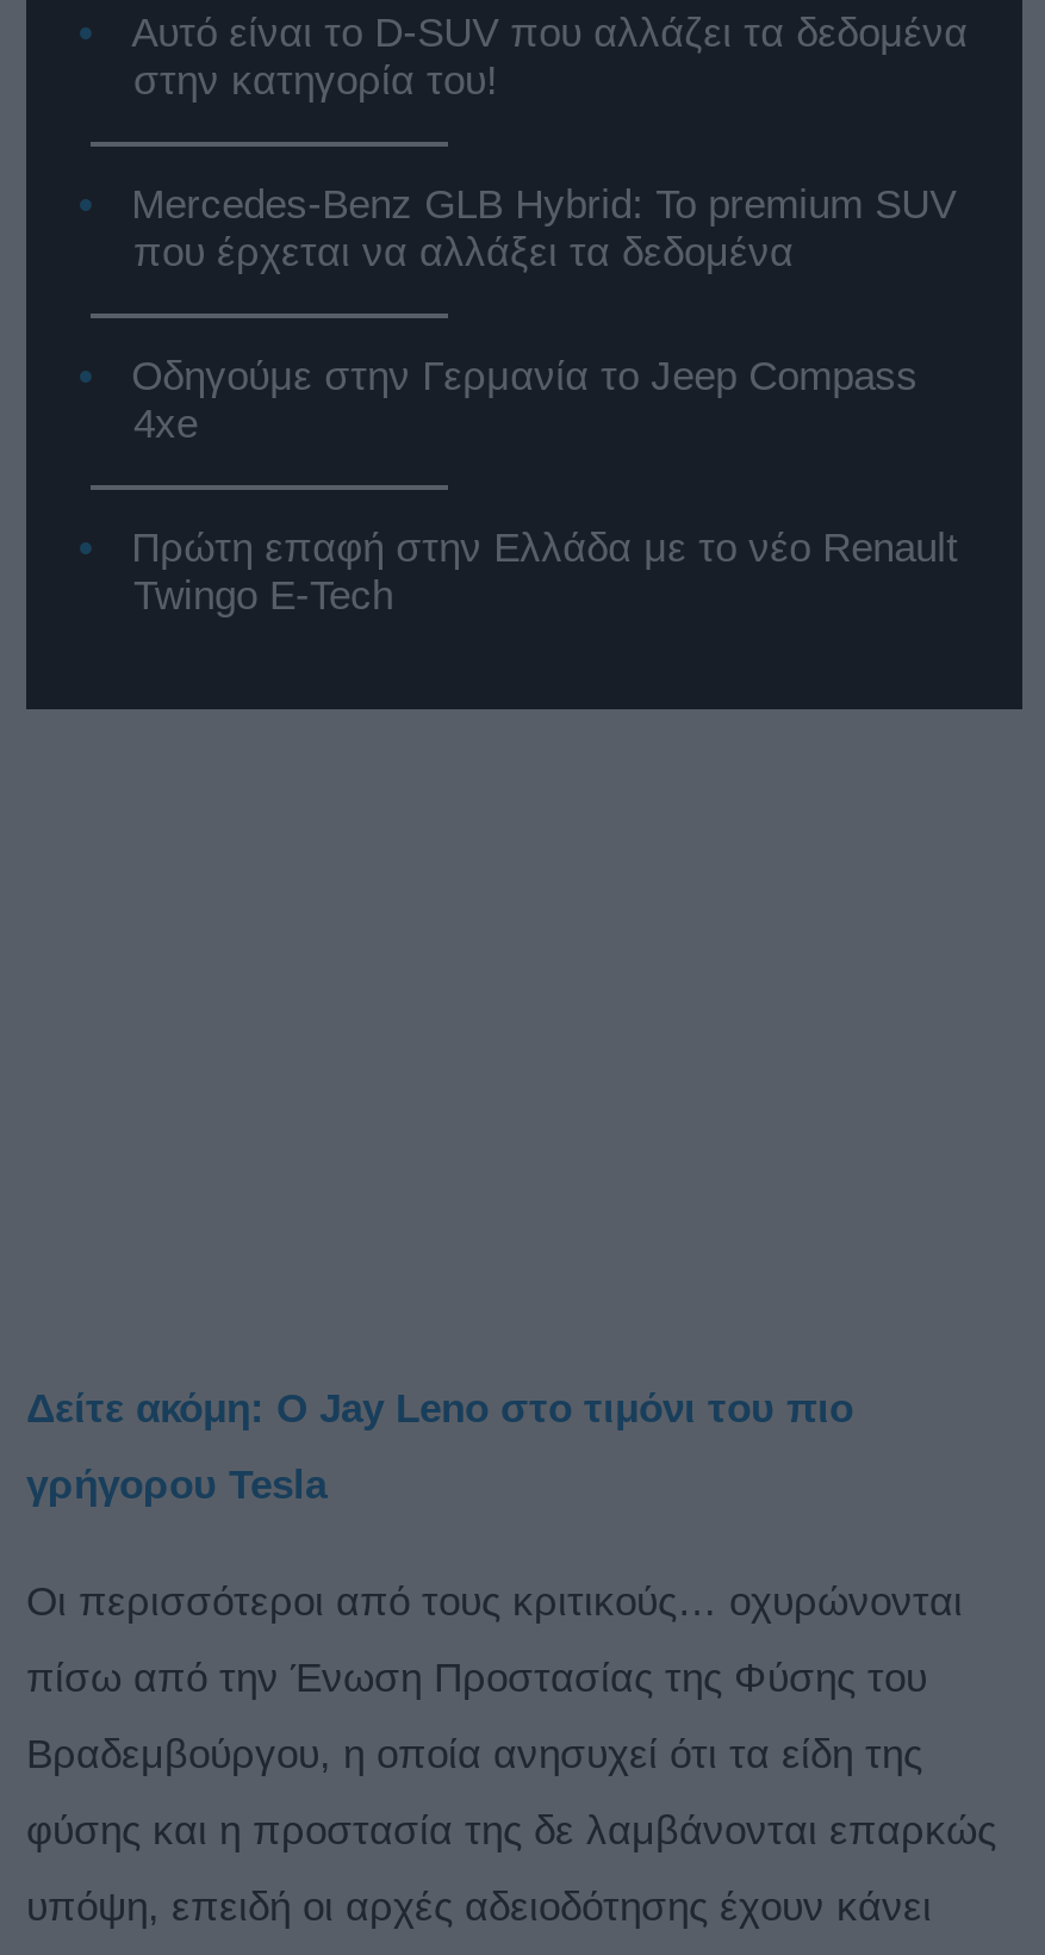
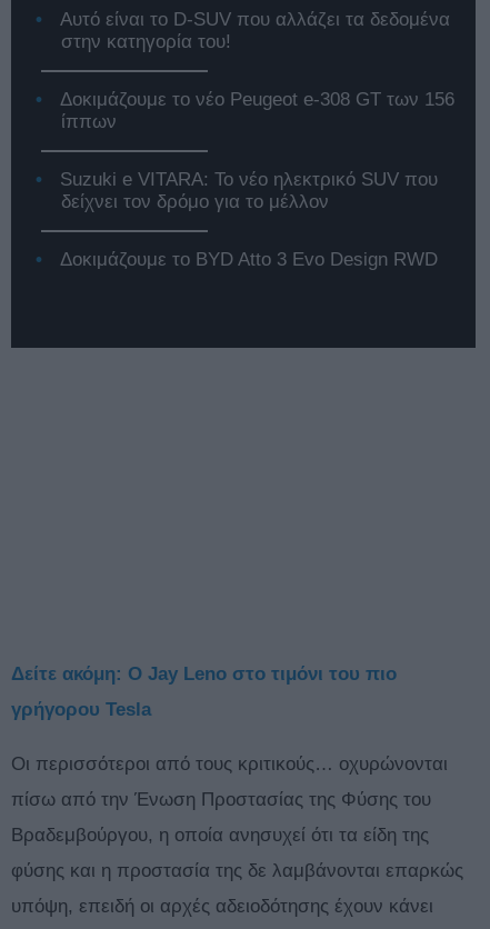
- Mercedes-Benz GLB Hybrid: Το premium SUV
- που έρχεται να αλλάξει τα δεδομένα
+ Δοκιμάζουμε το νέο Peugeot e-308 GT των 156
+ ίππων

- Οδηγούμε στην Γερμανία το Jeep Compass
- 4xe
+ Suzuki e VITARA: Το νέο ηλεκτρικό SUV που
+ δείχνει τον δρόμο για το μέλλον

- Πρώτη επαφή στην Ελλάδα με το νέο Renault
- Twingo E-Tech
+ Δοκιμάζουμε το BYD Atto 3 Evo Design RWD
